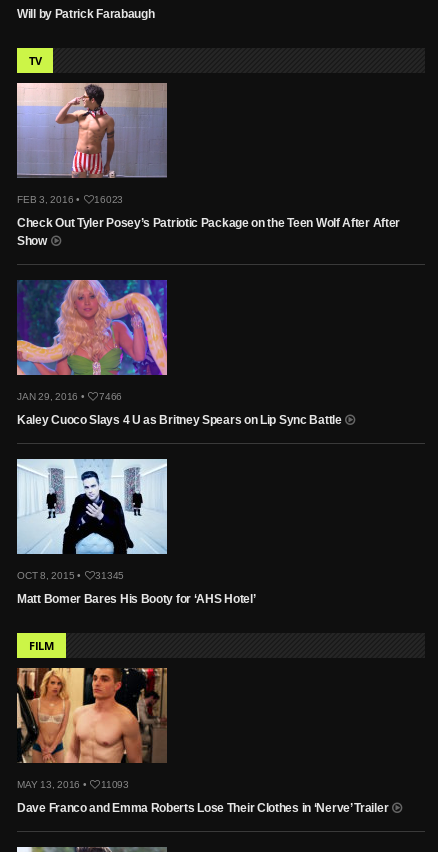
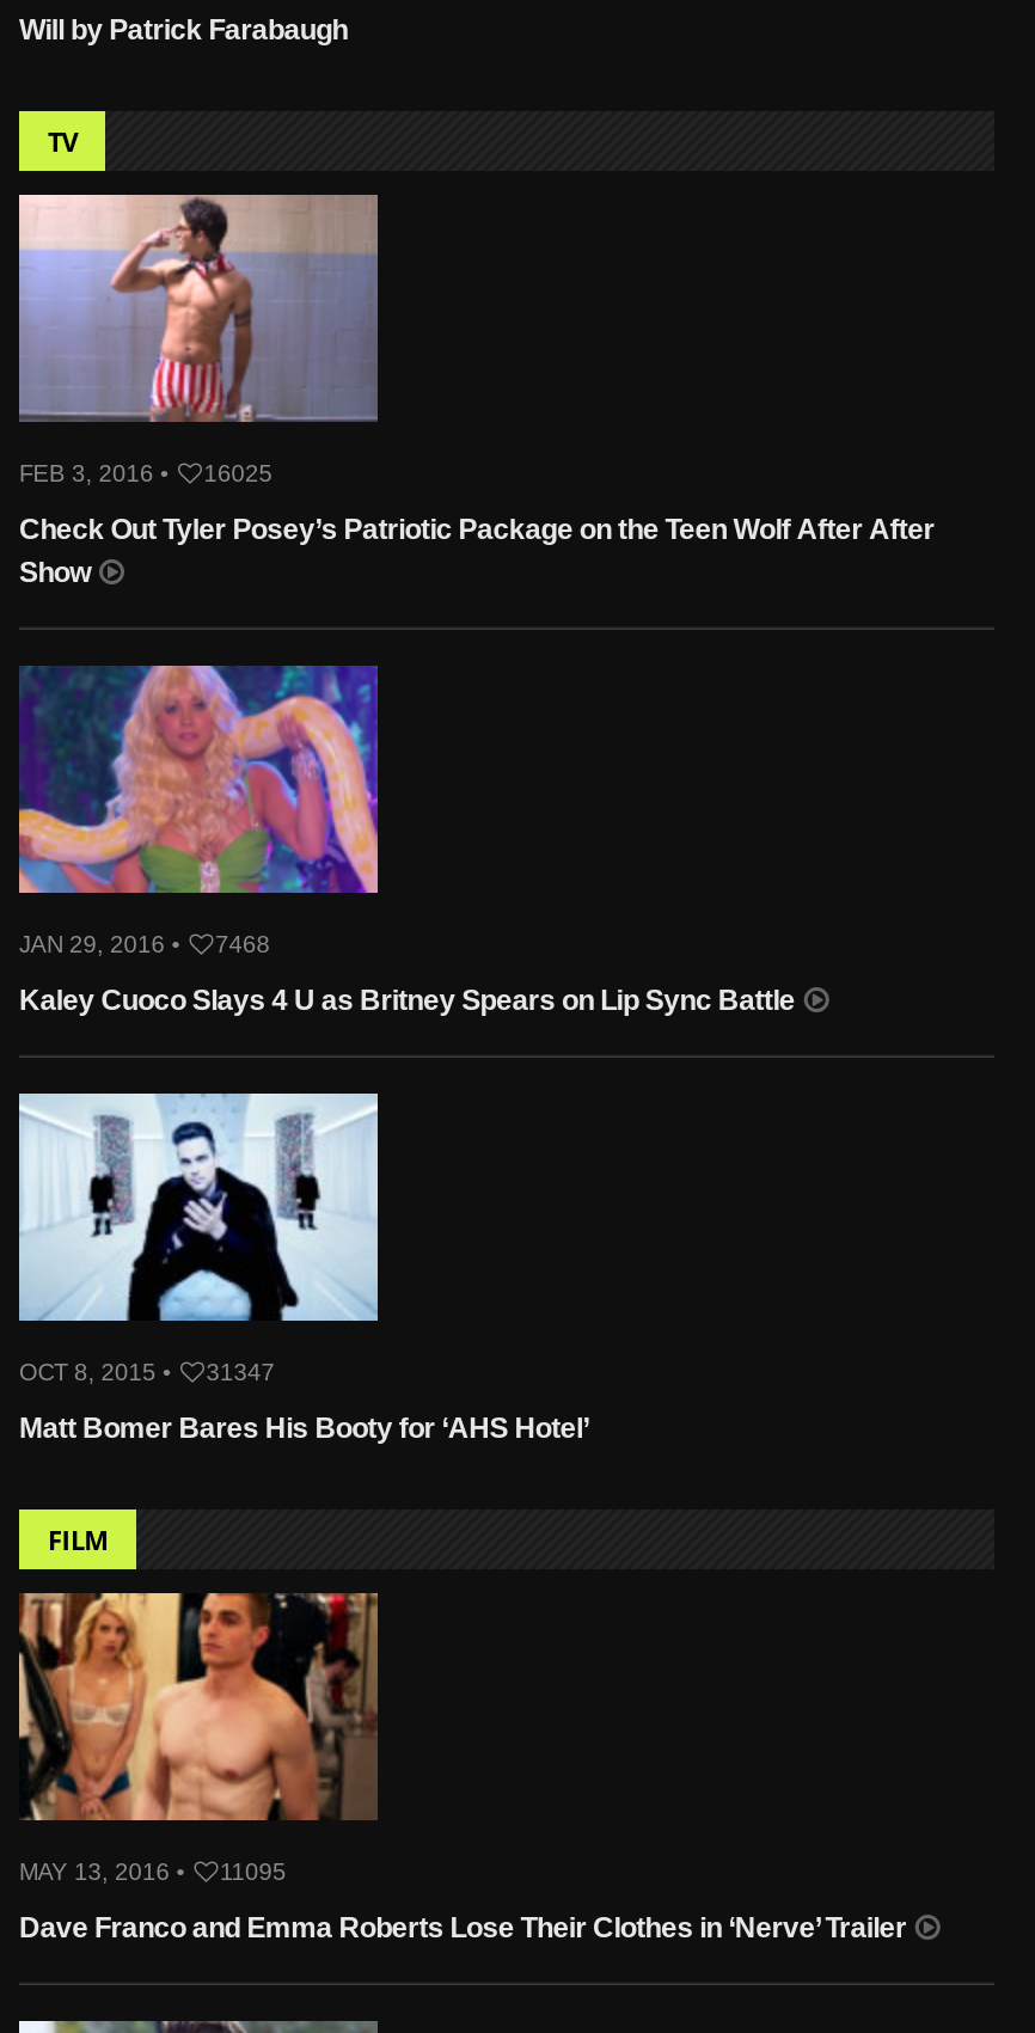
- FEB 3, 2016 • 16023
+ FEB 3, 2016 • 16025

- JAN 29, 2016 • 7466
+ JAN 29, 2016 • 7468

- OCT 8, 2015 • 31345
+ OCT 8, 2015 • 31347

- MAY 13, 2016 • 11093
+ MAY 13, 2016 • 11095
